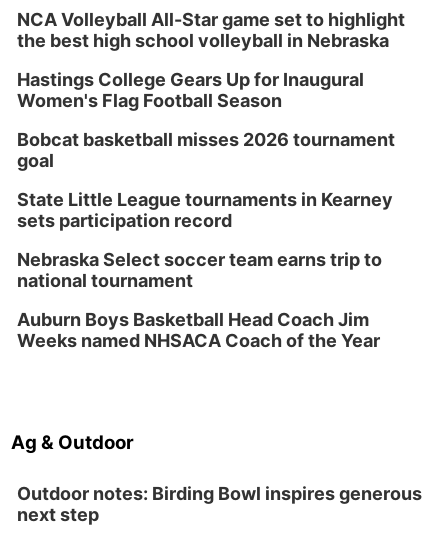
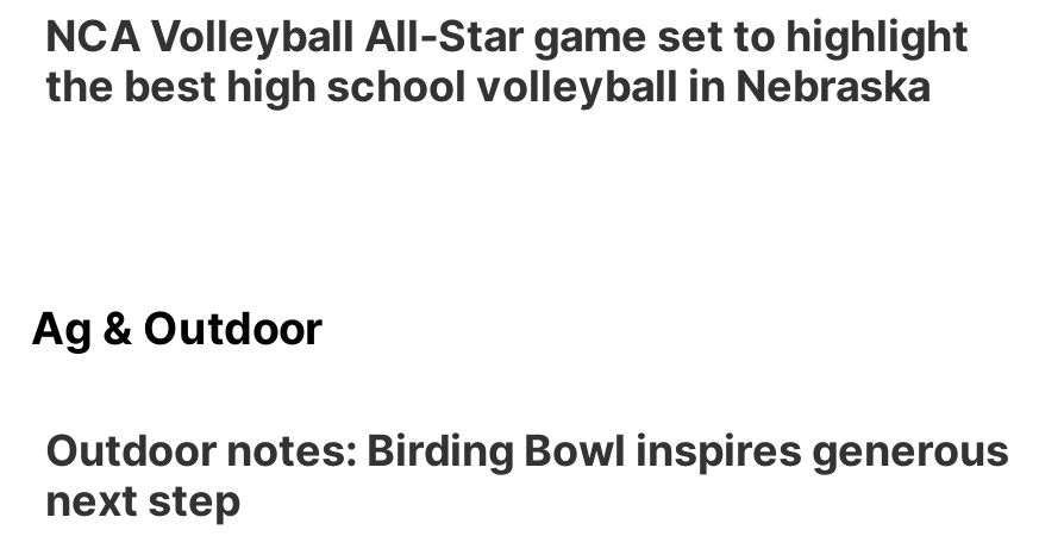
- Hastings College Gears Up for Inaugural
- Women's Flag Football Season
- Bobcat basketball misses 2026 tournament
- goal
- State Little League tournaments in Kearney
- sets participation record
- Nebraska Select soccer team earns trip to
- national tournament
- Auburn Boys Basketball Head Coach Jim
- Weeks named NHSACA Coach of the Year
